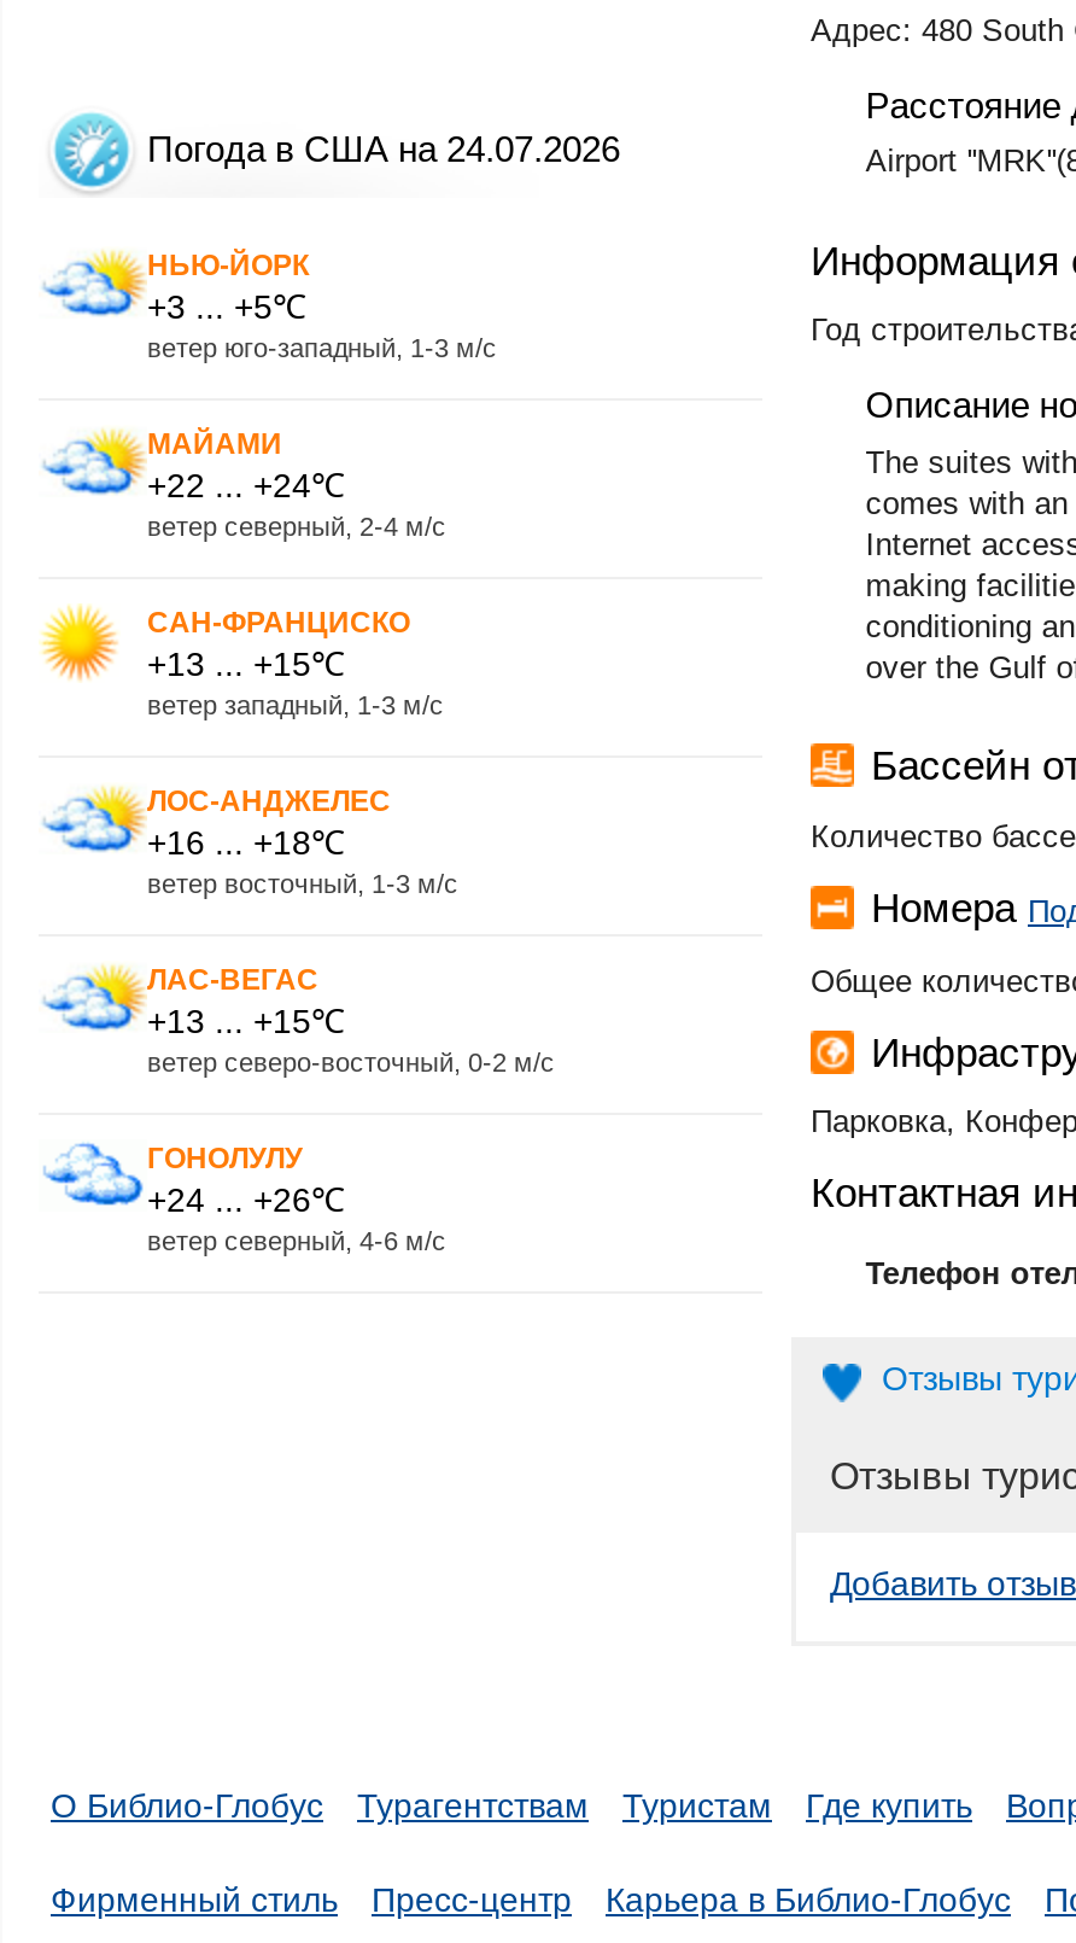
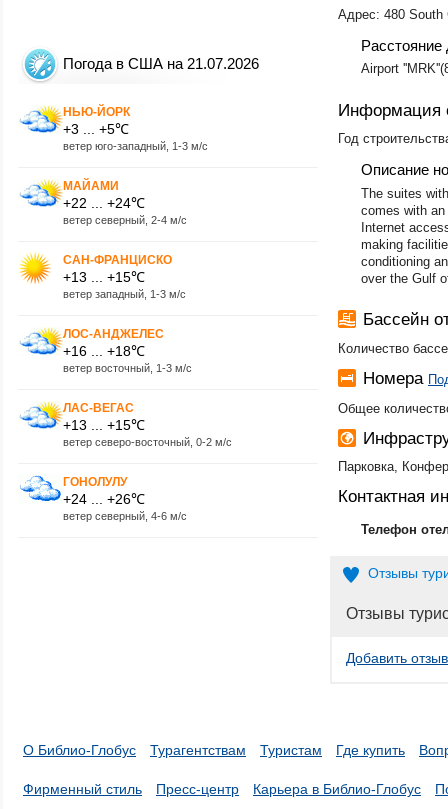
- Погода в США на 24.07.2026
+ Погода в США на 21.07.2026
